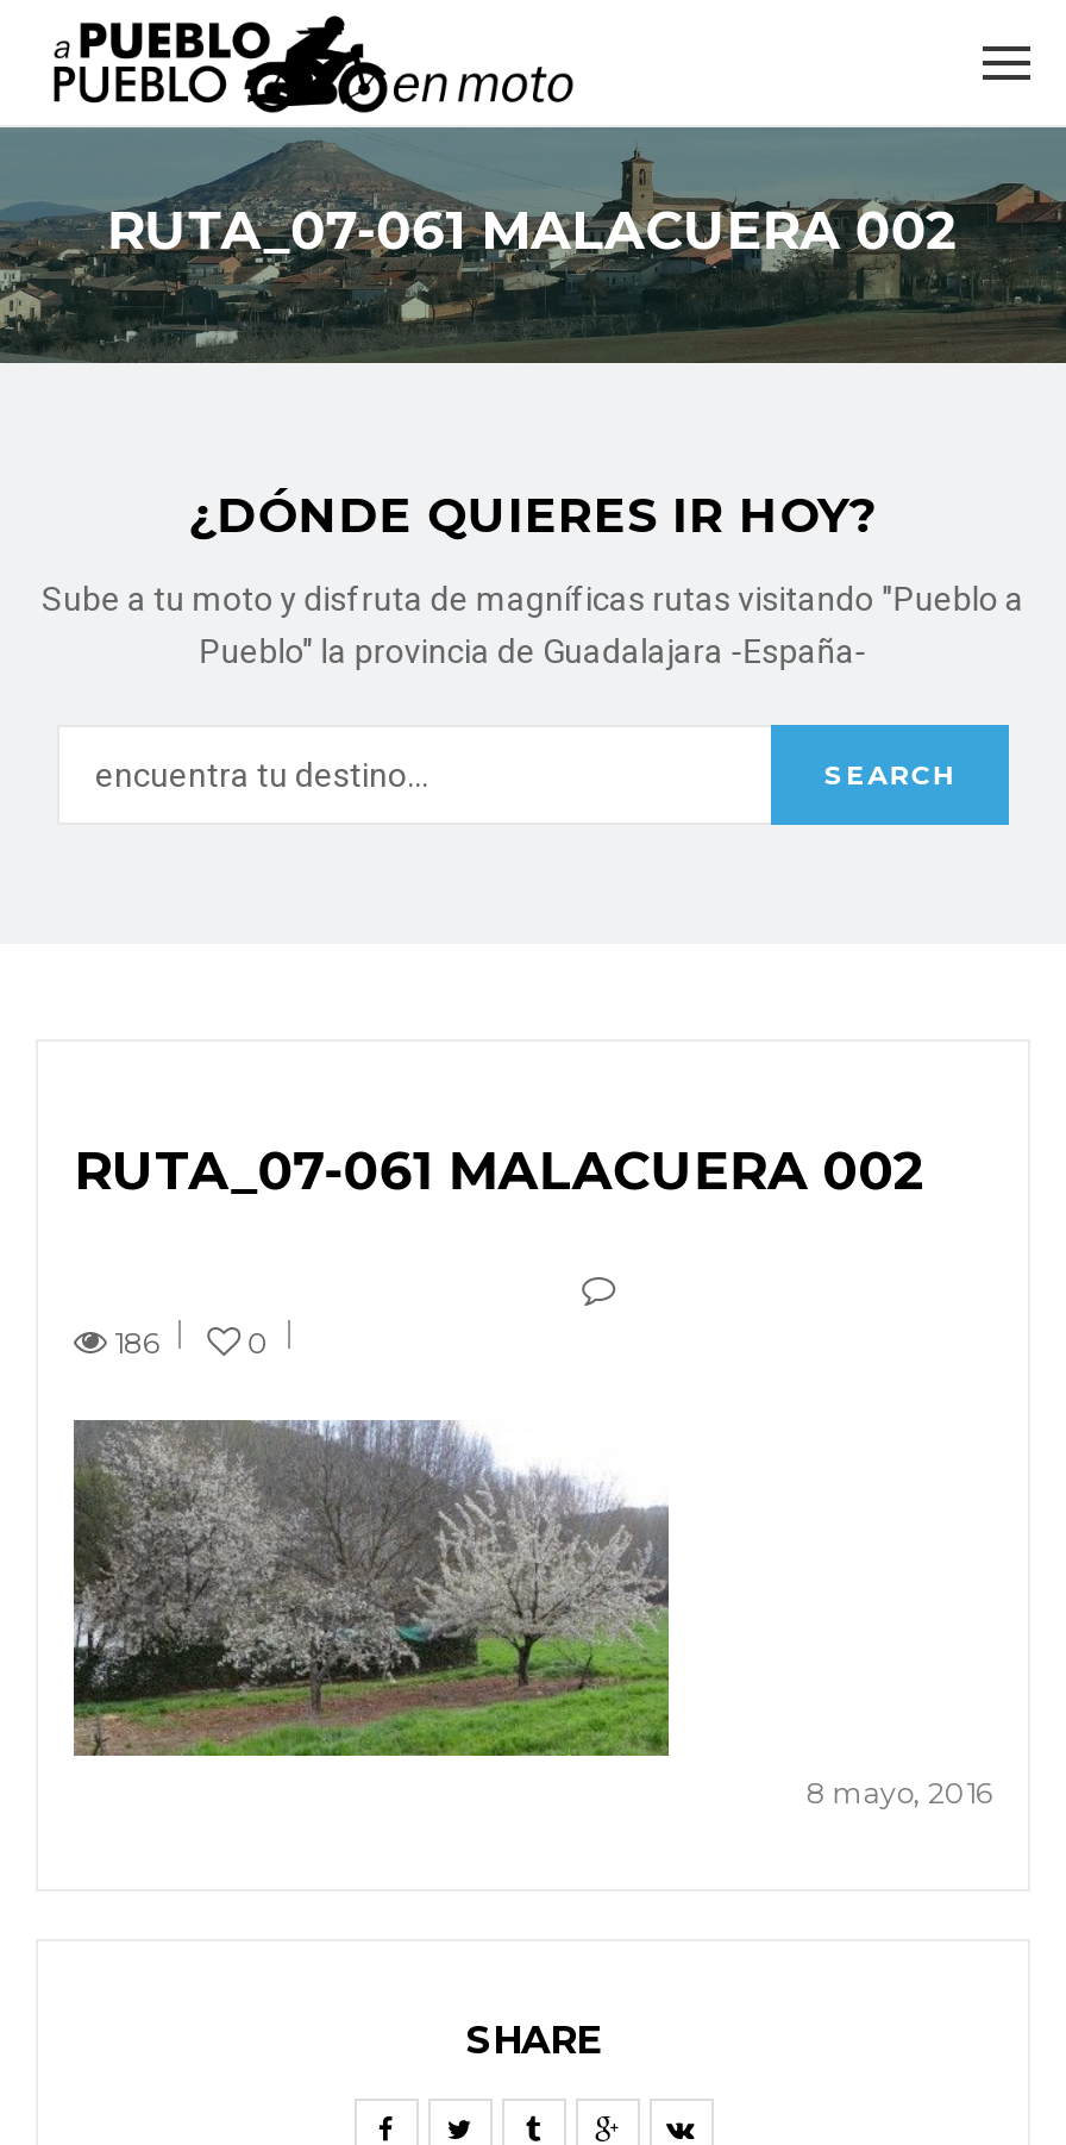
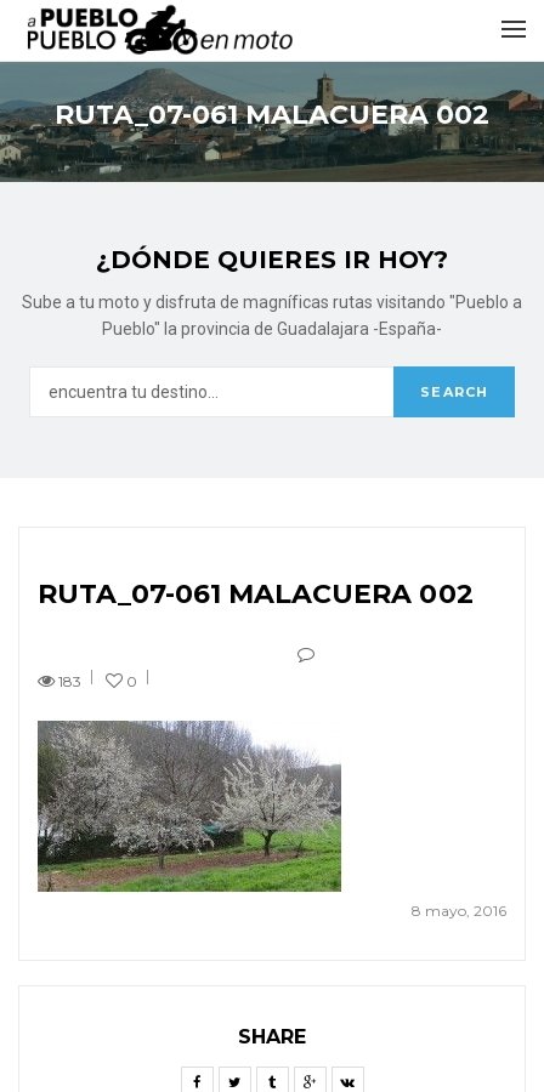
- 186
+ 183
